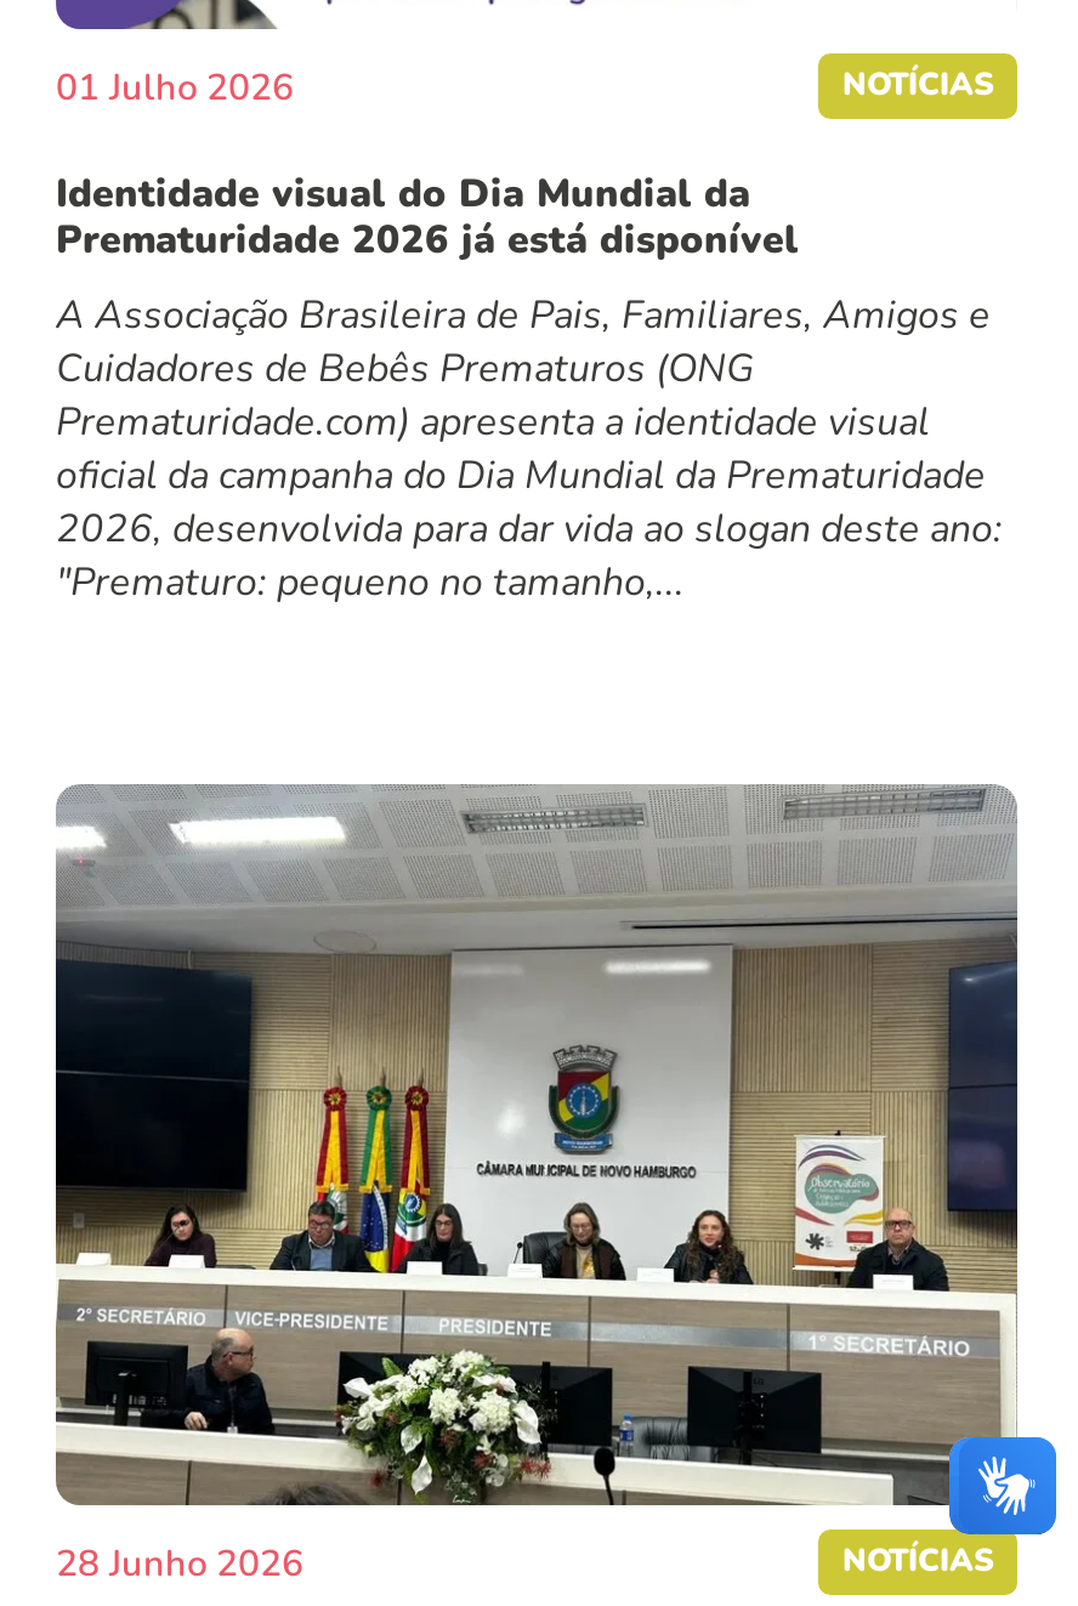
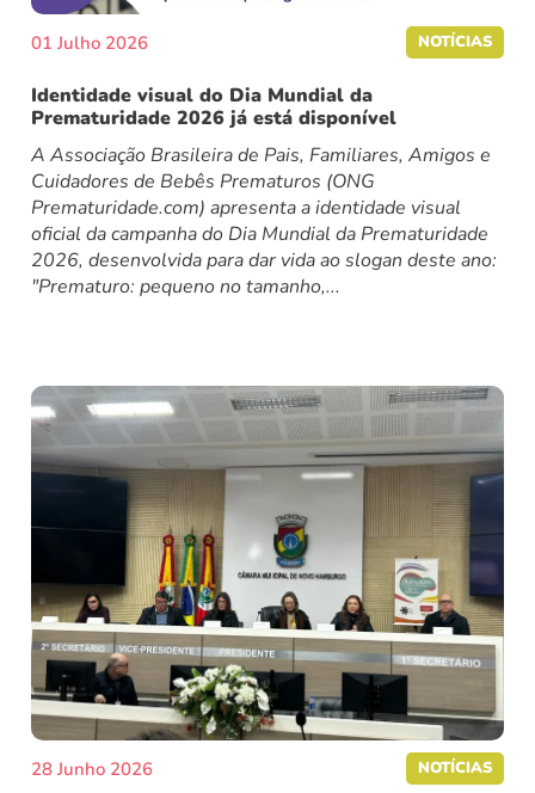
- [image]
+ [image]
